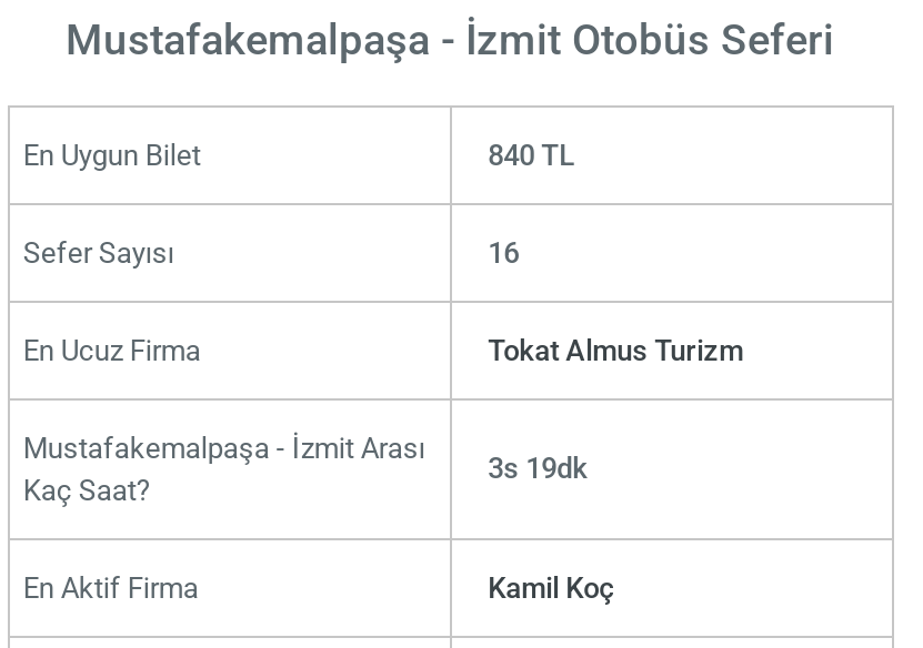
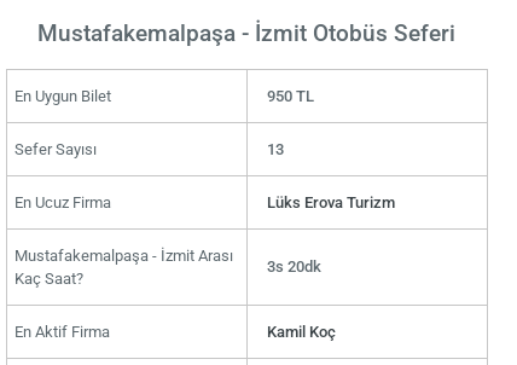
- 840 TL
+ 950 TL

- 16
+ 13

- Tokat Almus Turizm
+ Lüks Erova Turizm

- 3s 19dk
+ 3s 20dk
